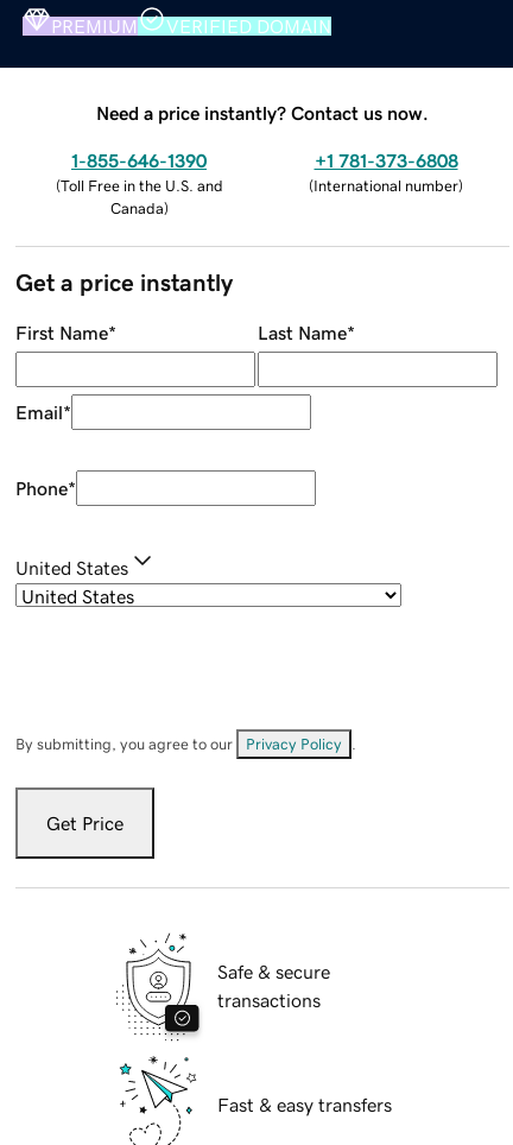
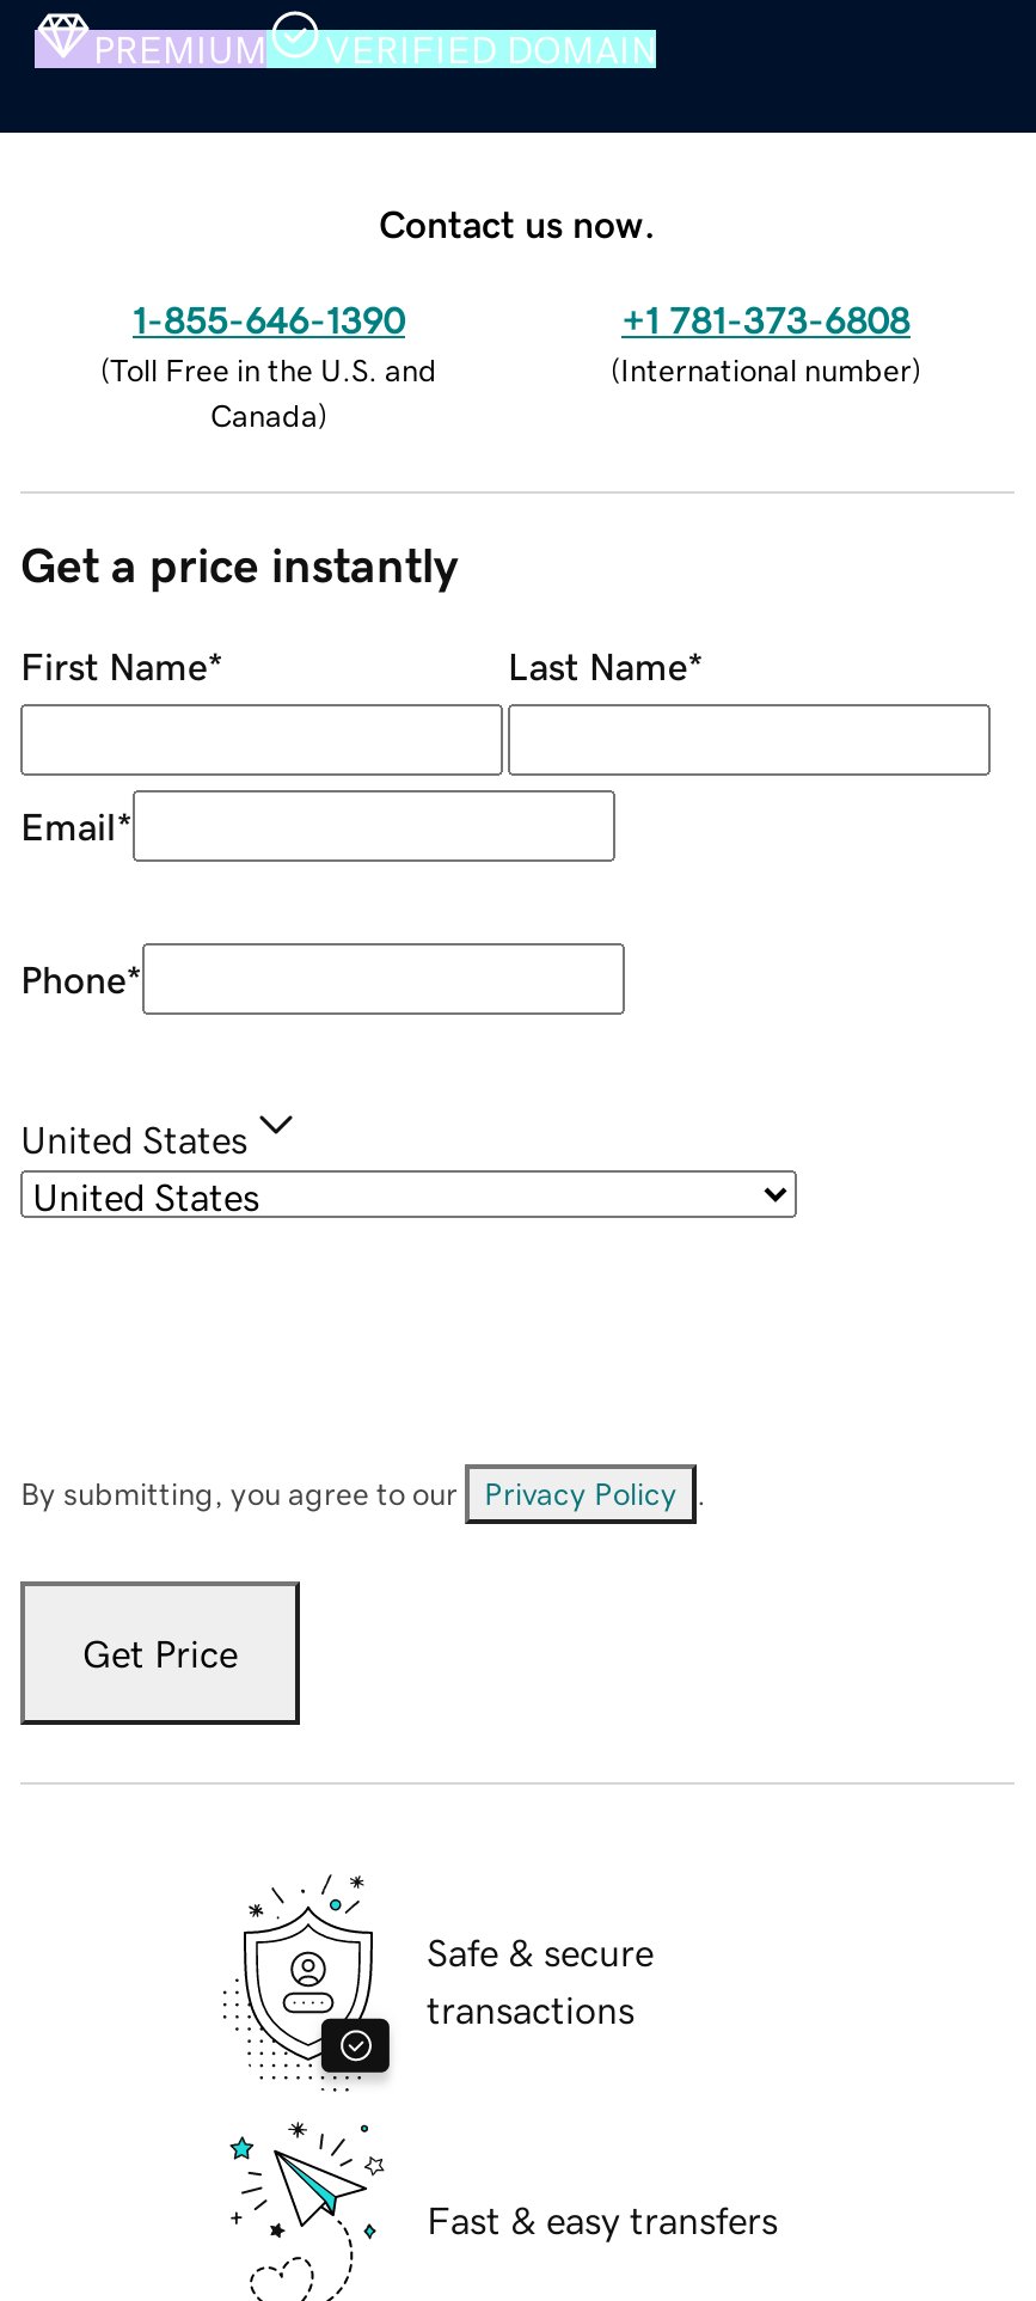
- Need a price instantly? Contact us now.
+ Contact us now.
